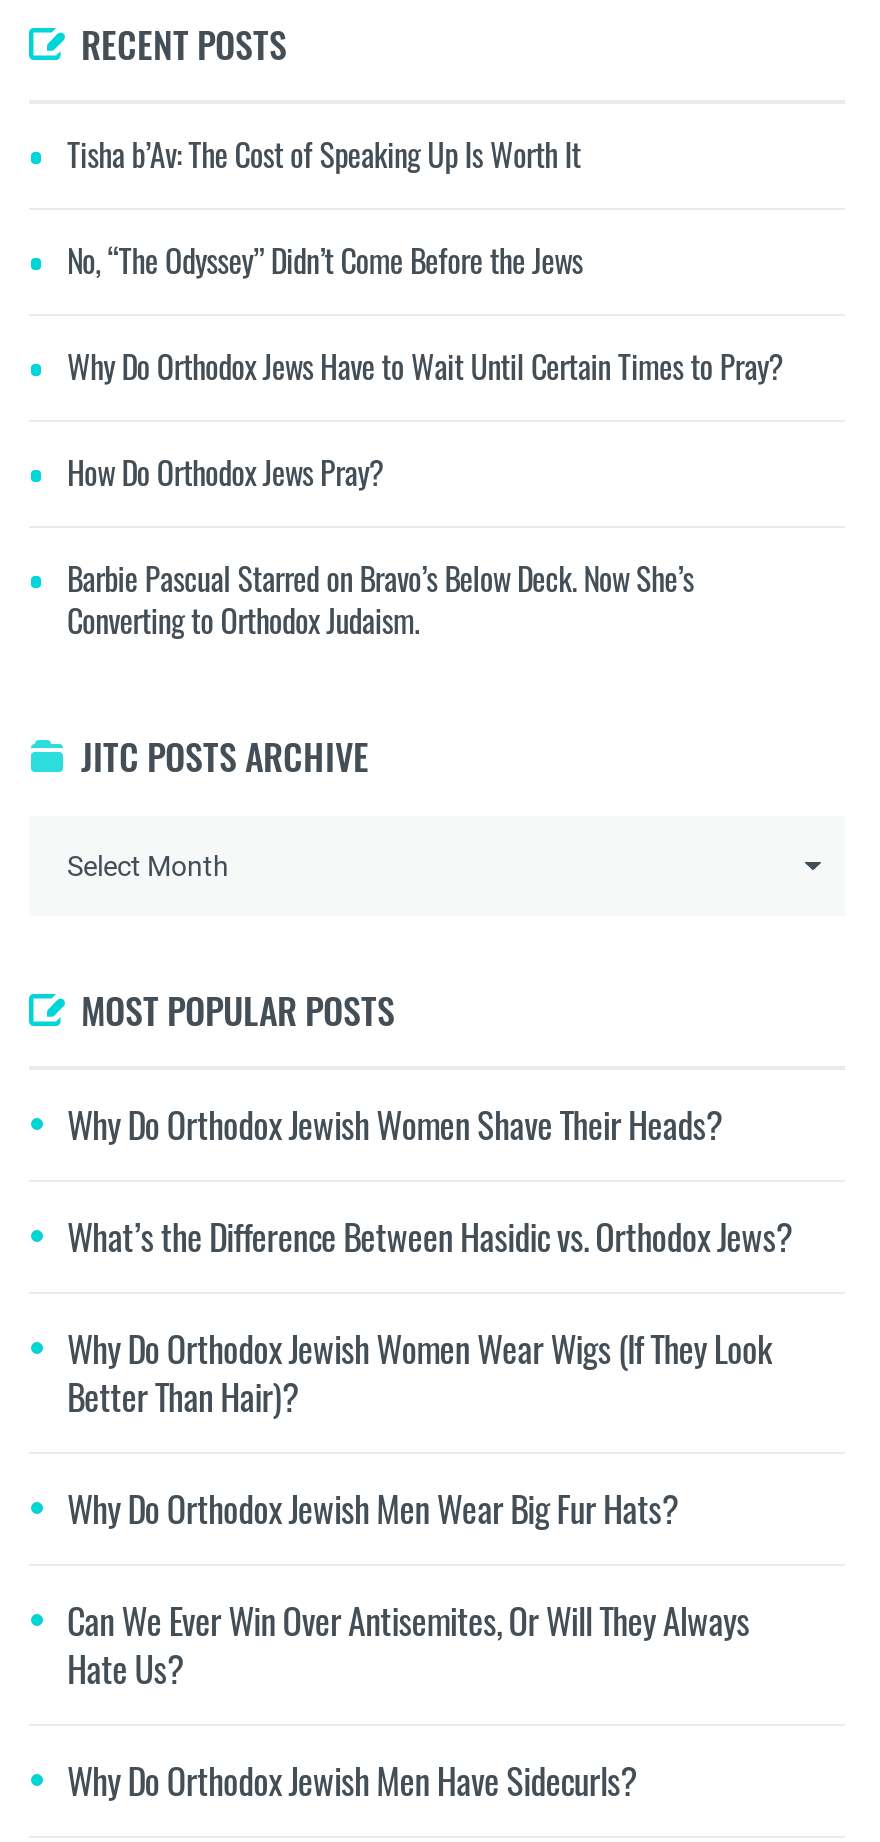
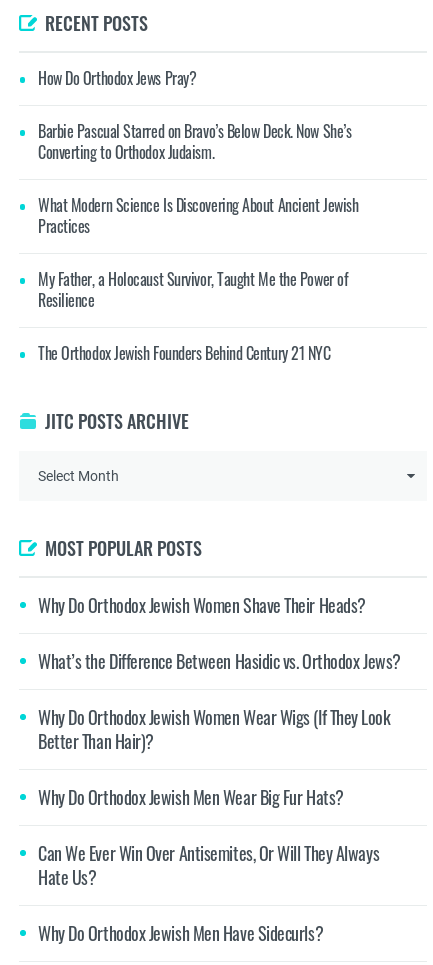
- Tisha b’Av: The Cost of Speaking Up Is Worth It
- No, “The Odyssey” Didn’t Come Before the Jews
- Why Do Orthodox Jews Have to Wait Until Certain Times to Pray?

moved up: How Do Orthodox Jews Pray? | Barbie Pascual Starred on Bravo’s Below Deck. Now She’s | Converting to Orthodox Judaism.

+ What Modern Science Is Discovering About Ancient Jewish
+ Practices
+ My Father, a Holocaust Survivor, Taught Me the Power of
+ Resilience
+ The Orthodox Jewish Founders Behind Century 21 NYC
